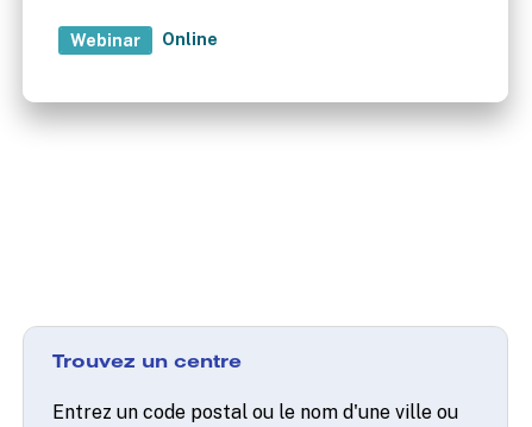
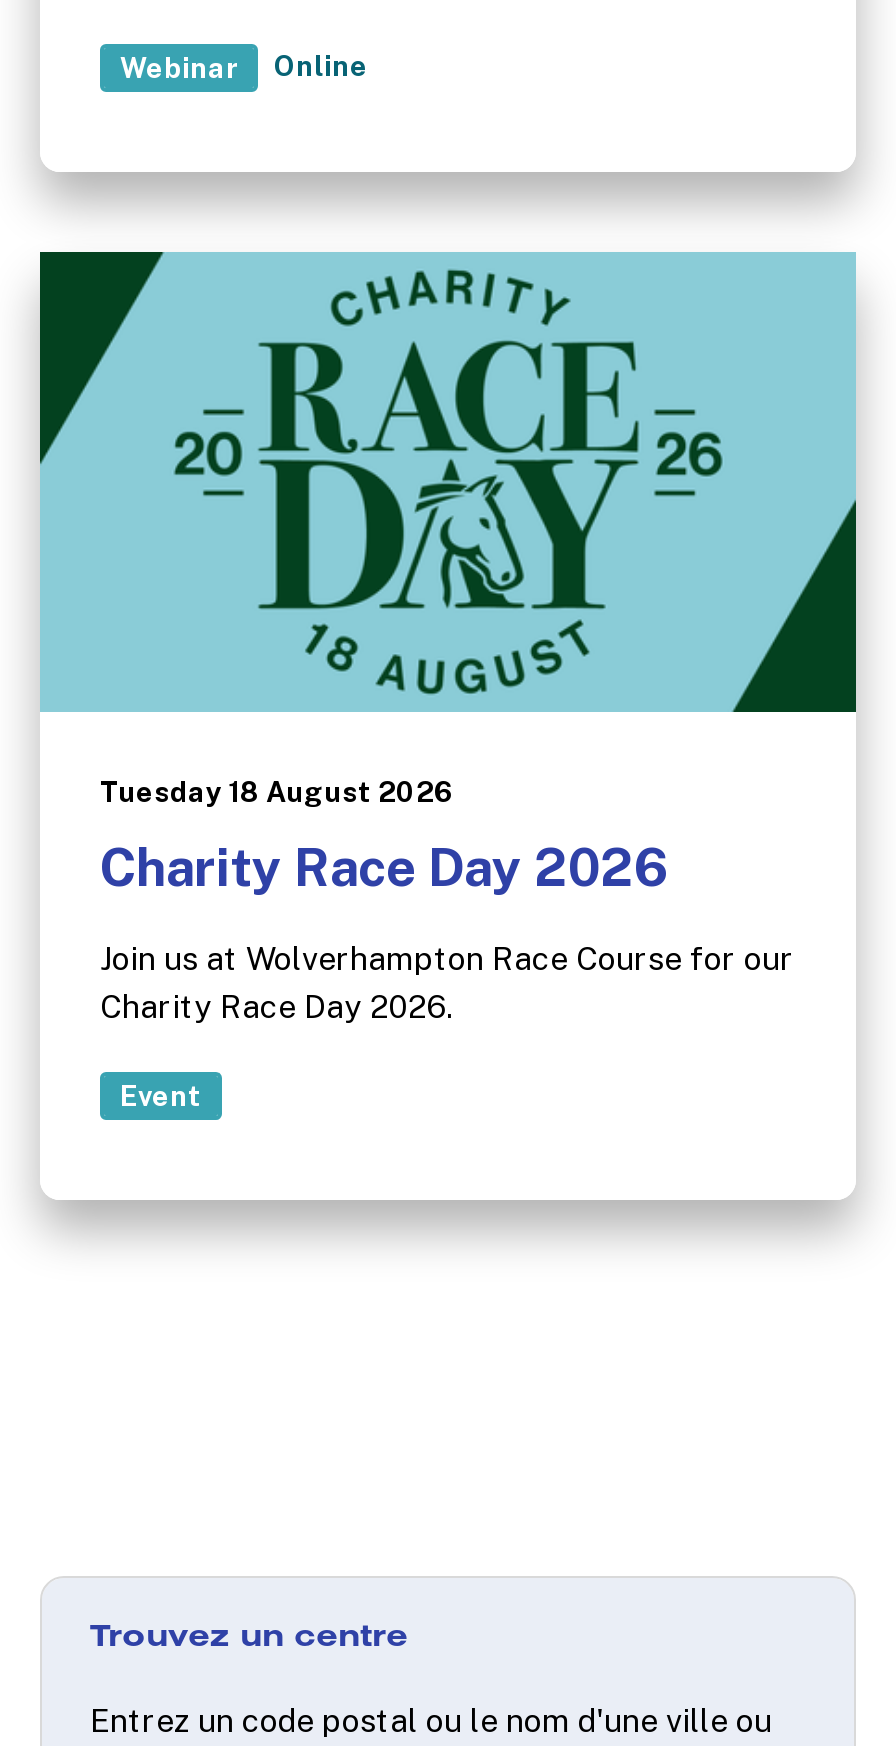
+ [image]
+ Tuesday 18 August 2026
+ Charity Race Day 2026
+ Join us at Wolverhampton Race Course for our
+ Charity Race Day 2026.
+ Event
